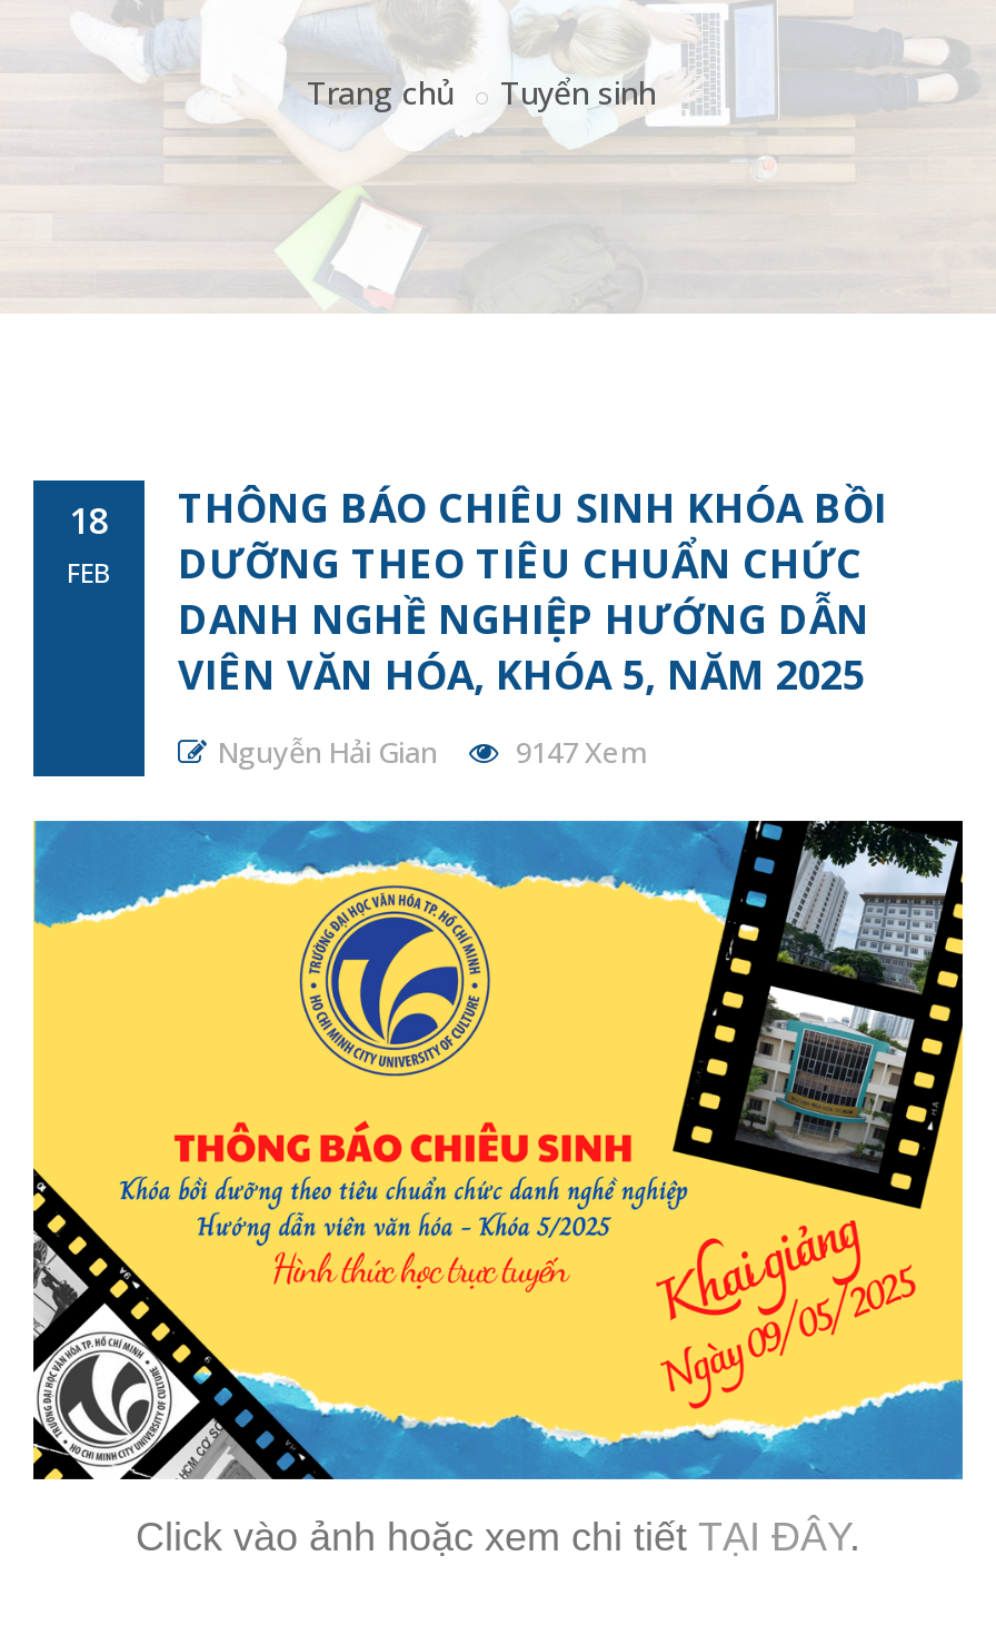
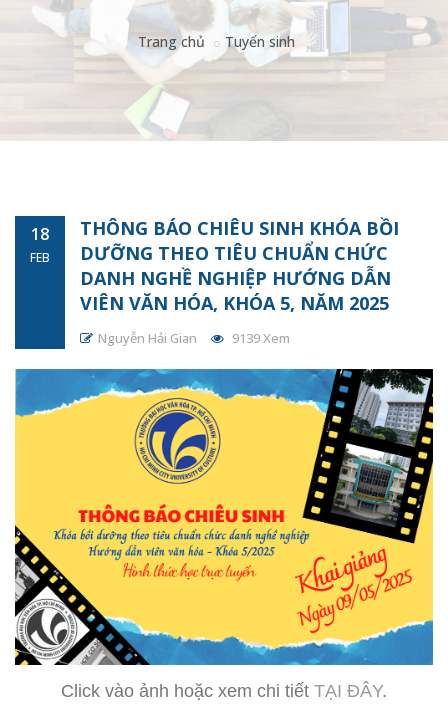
- Nguyễn Hải Gian 9147 Xem
+ Nguyễn Hải Gian 9139 Xem
